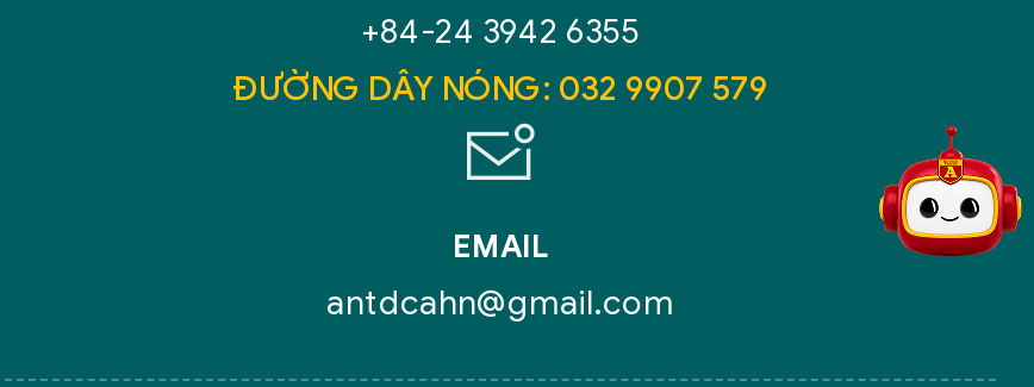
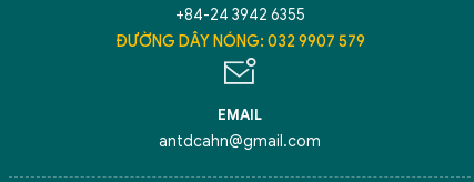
- [image]
